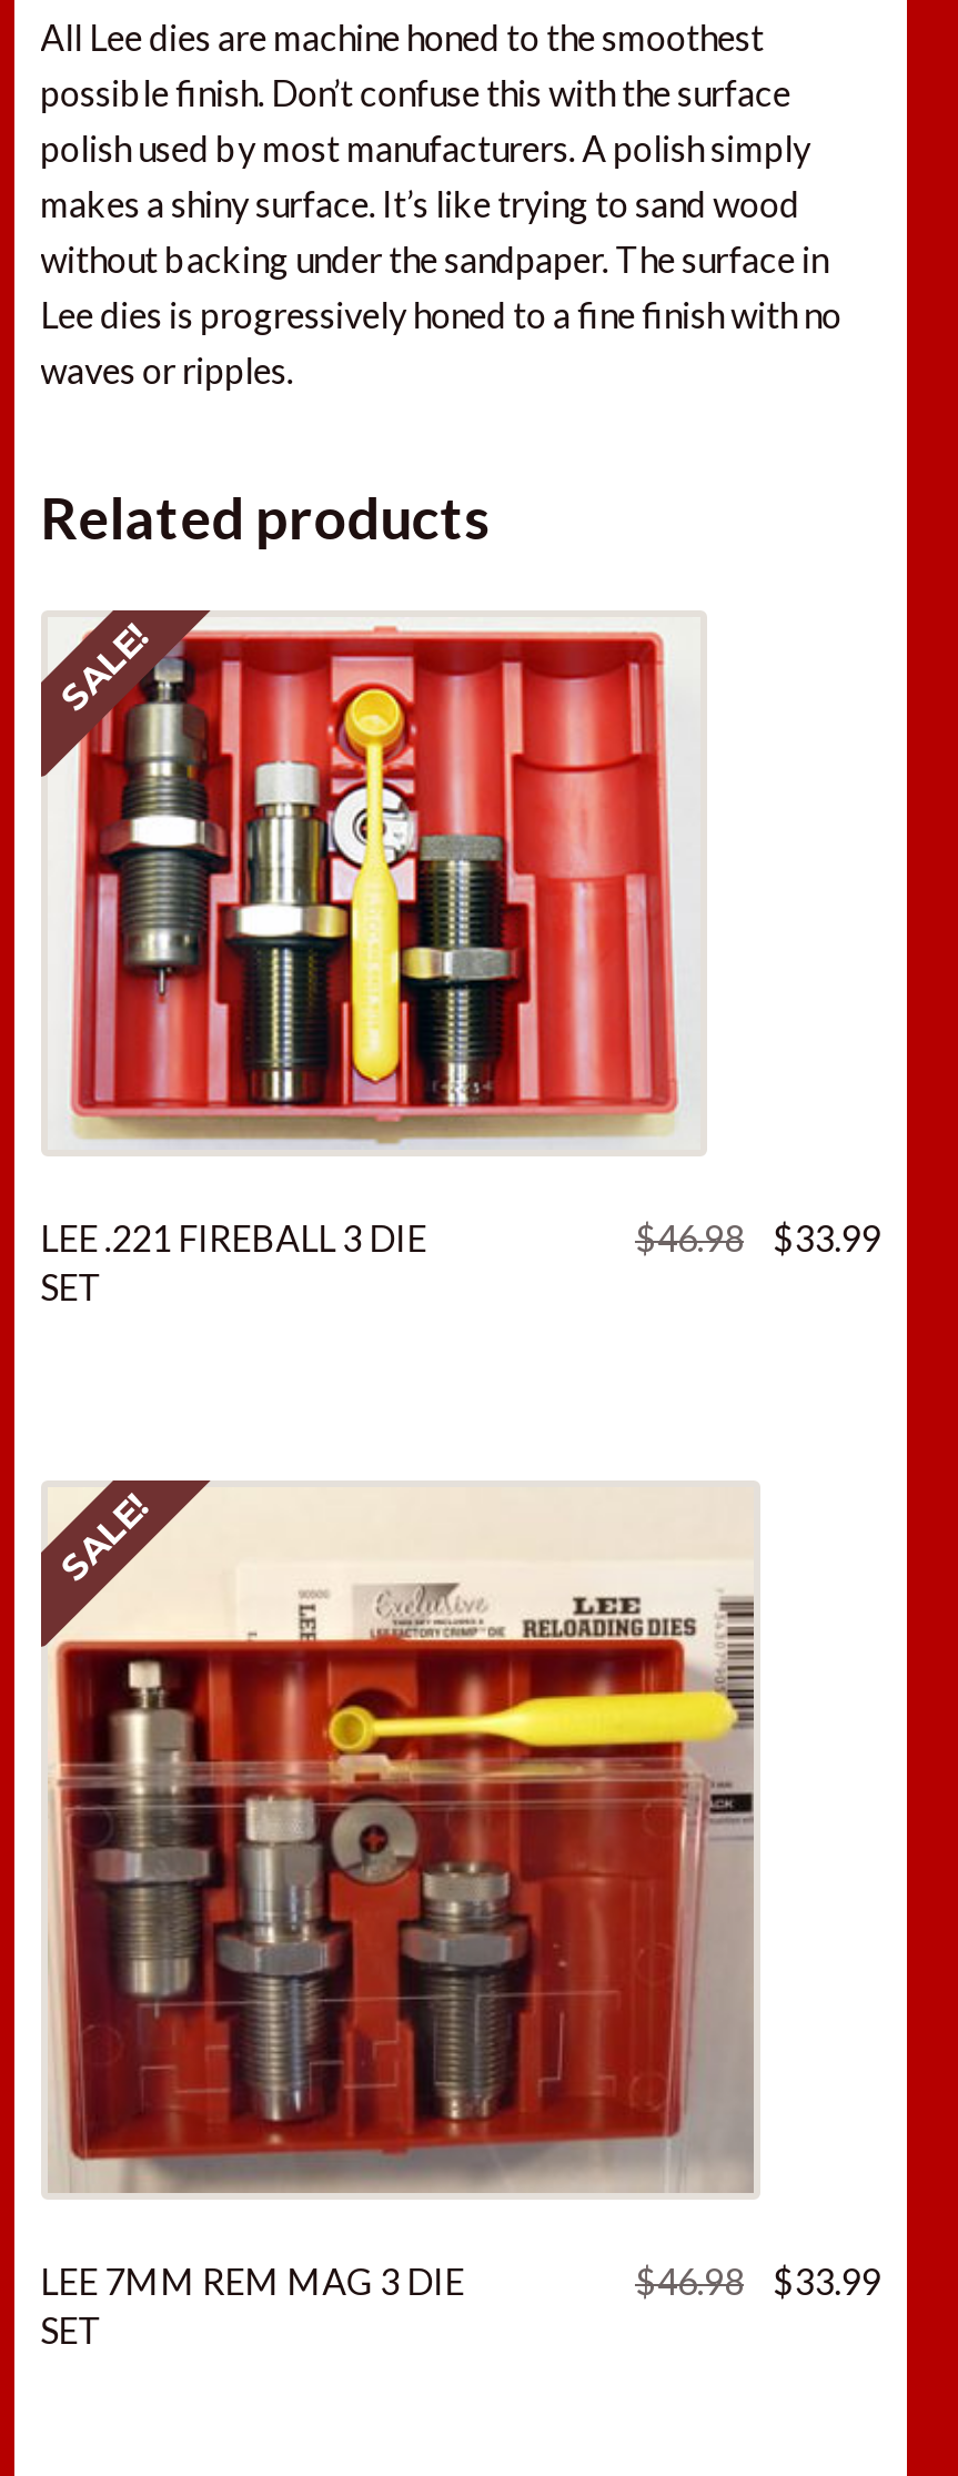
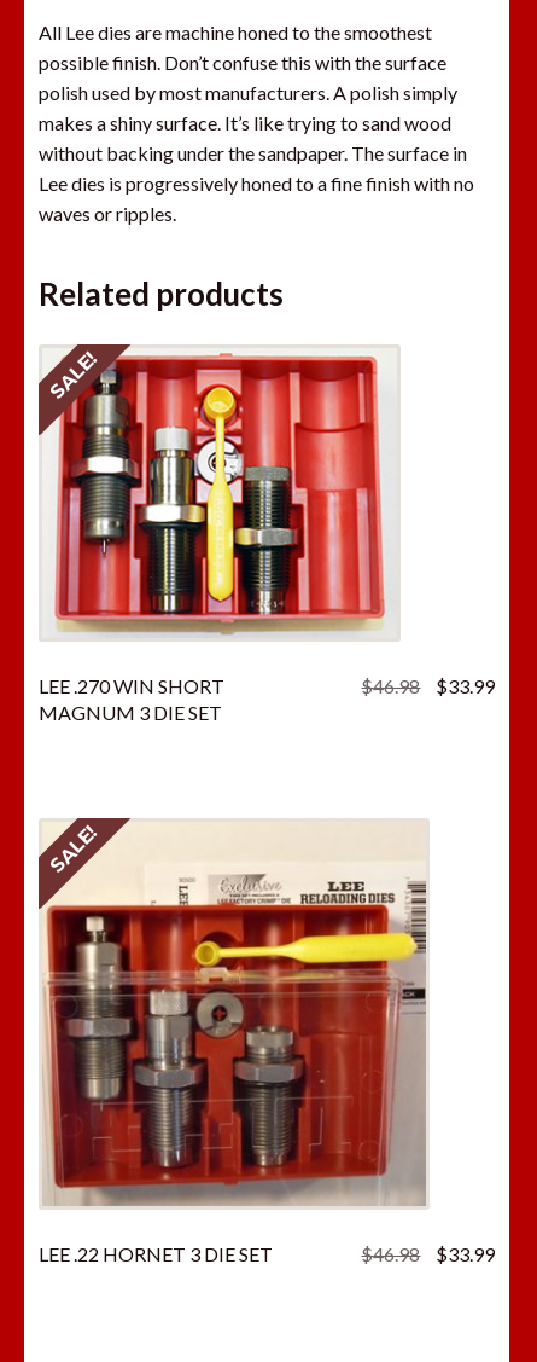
- LEE .221 FIREBALL 3 DIE
- SET
+ LEE .270 WIN SHORT
+ MAGNUM 3 DIE SET

- LEE 7MM REM MAG 3 DIE
- SET
+ LEE .22 HORNET 3 DIE SET
